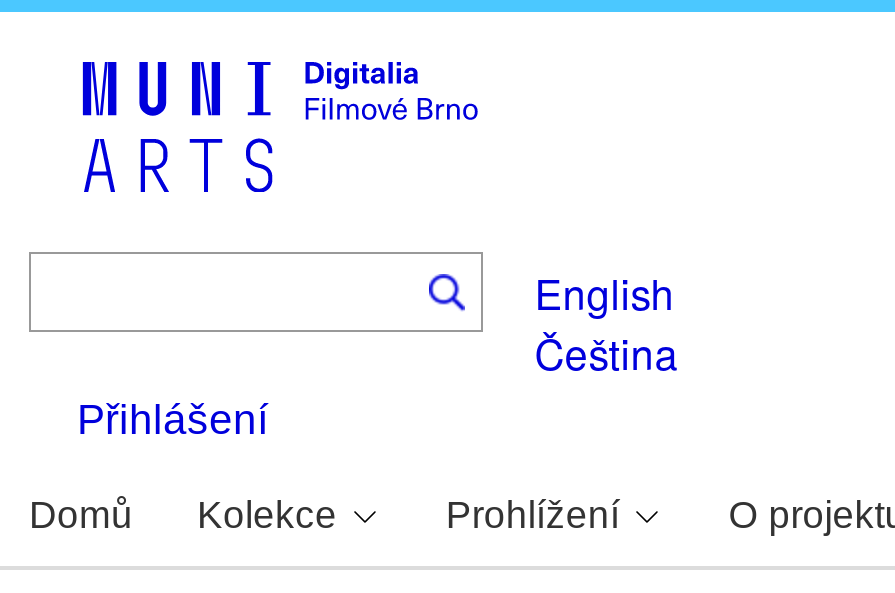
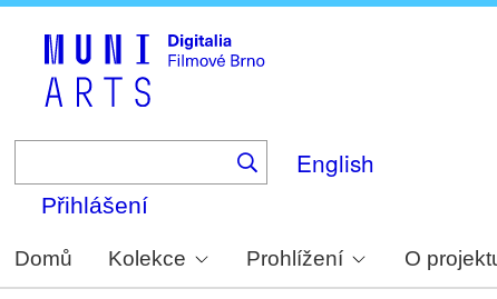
- Čeština
